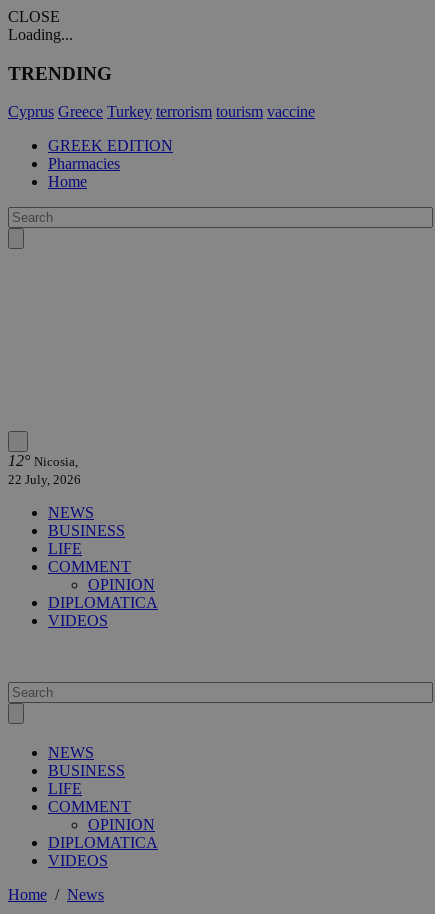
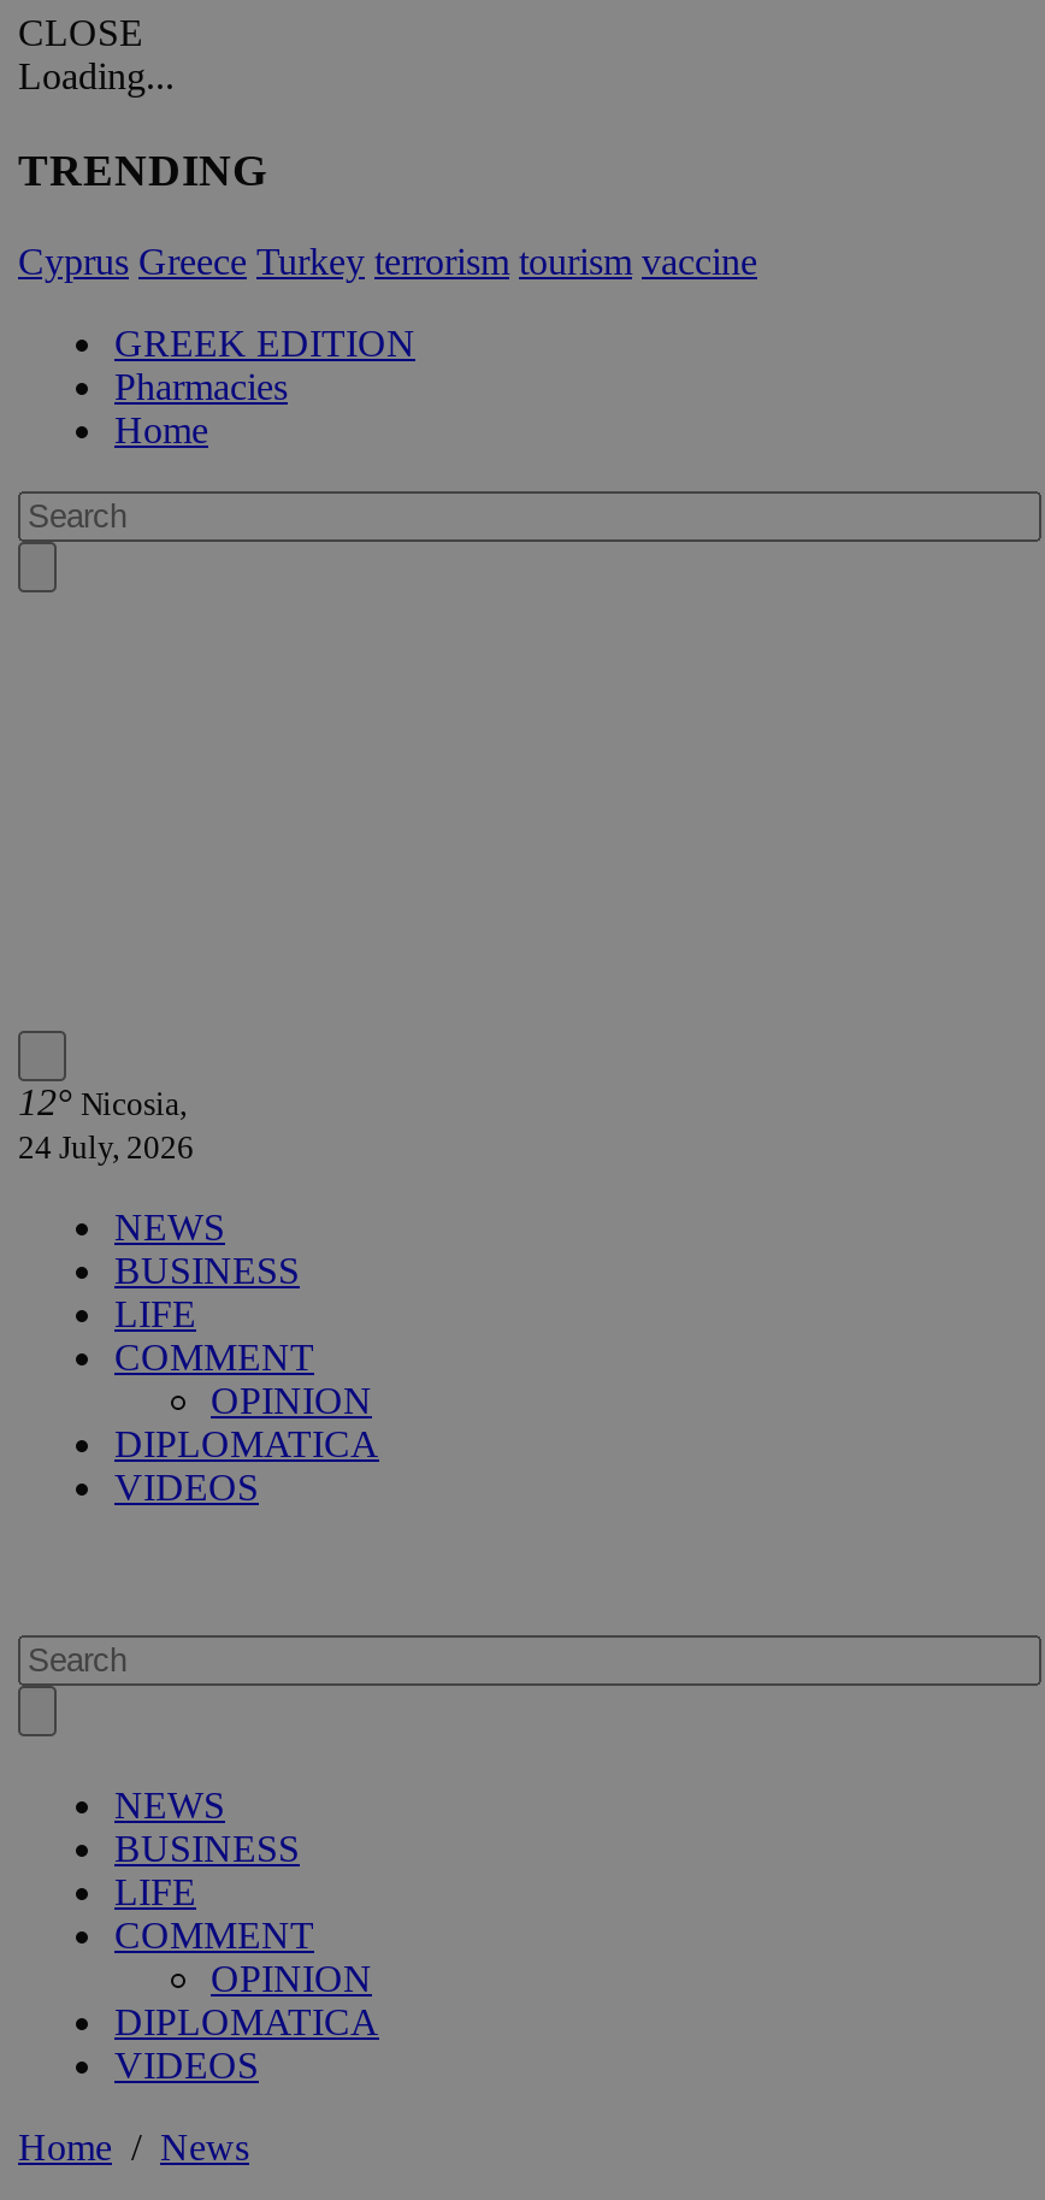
- 22 July, 2026
+ 24 July, 2026
